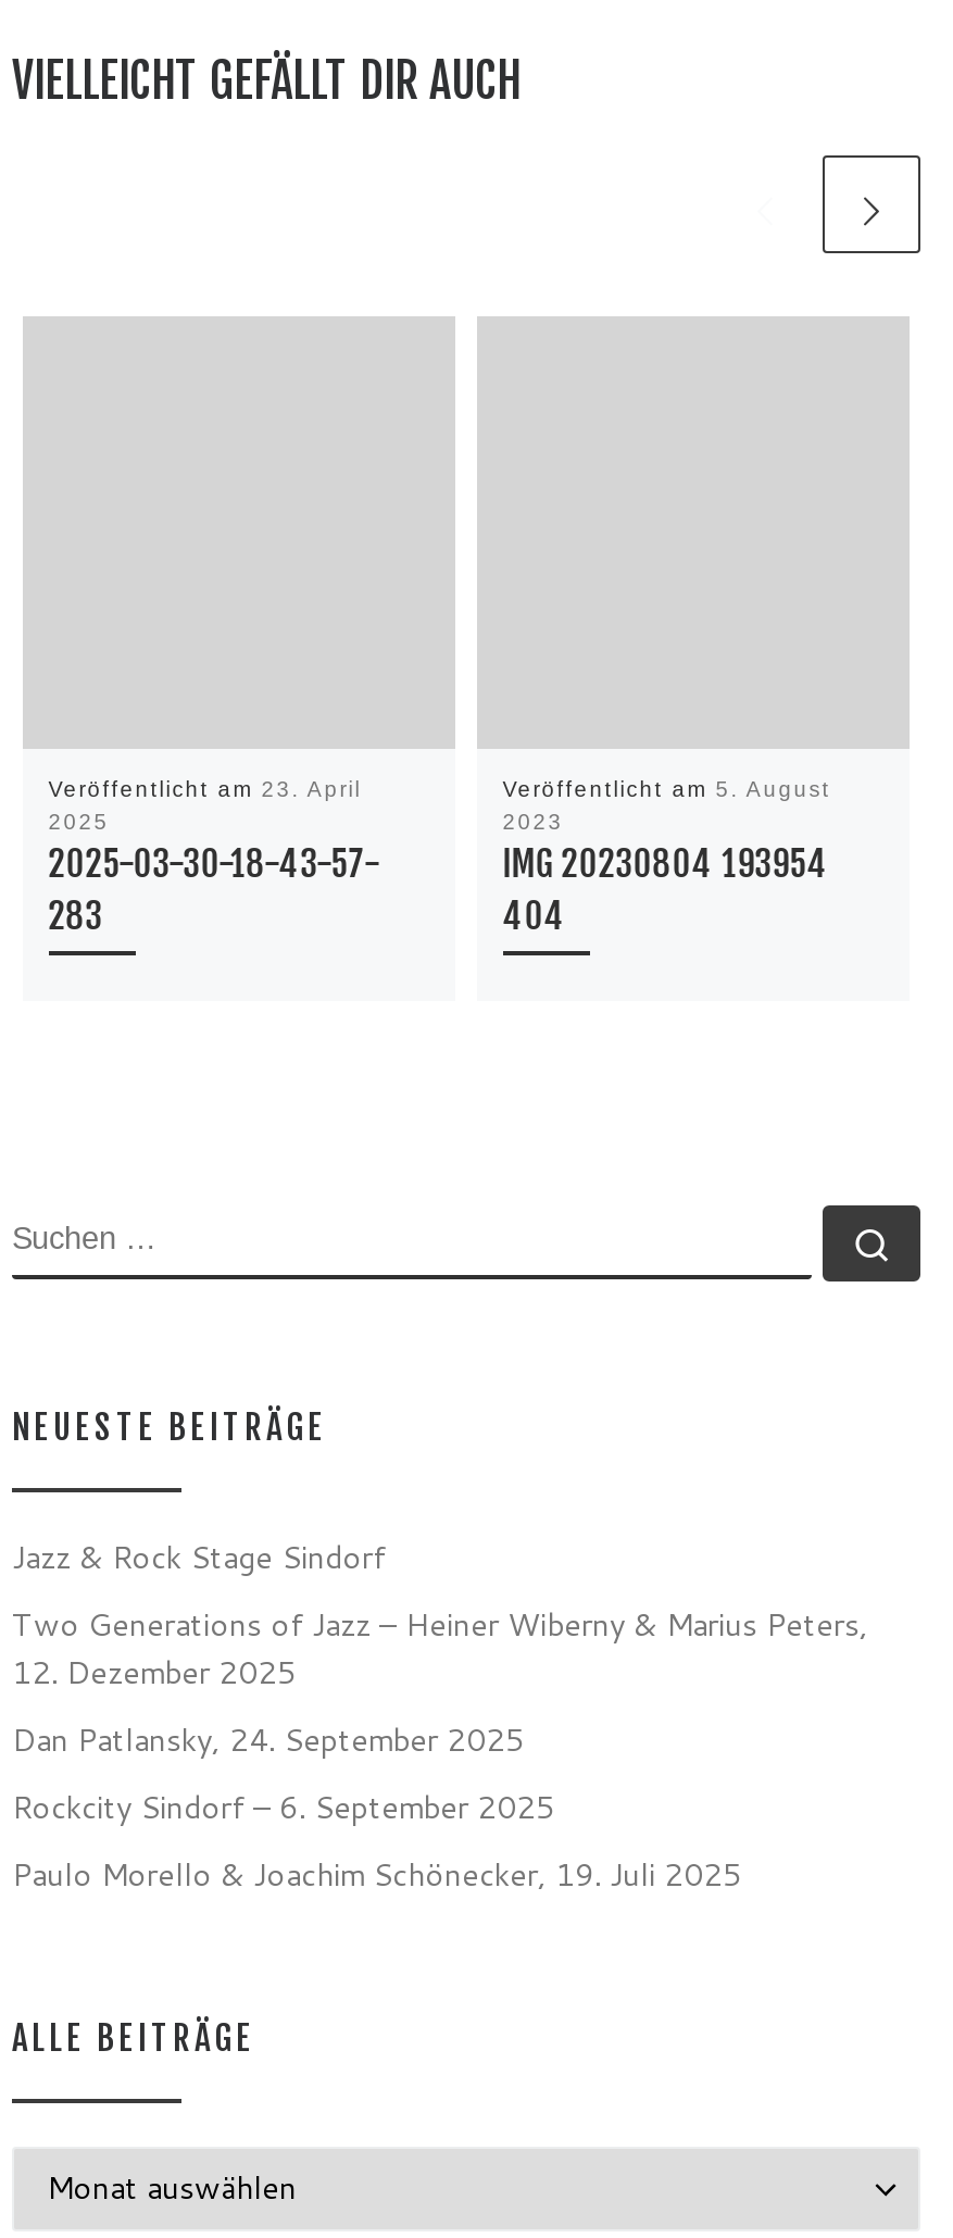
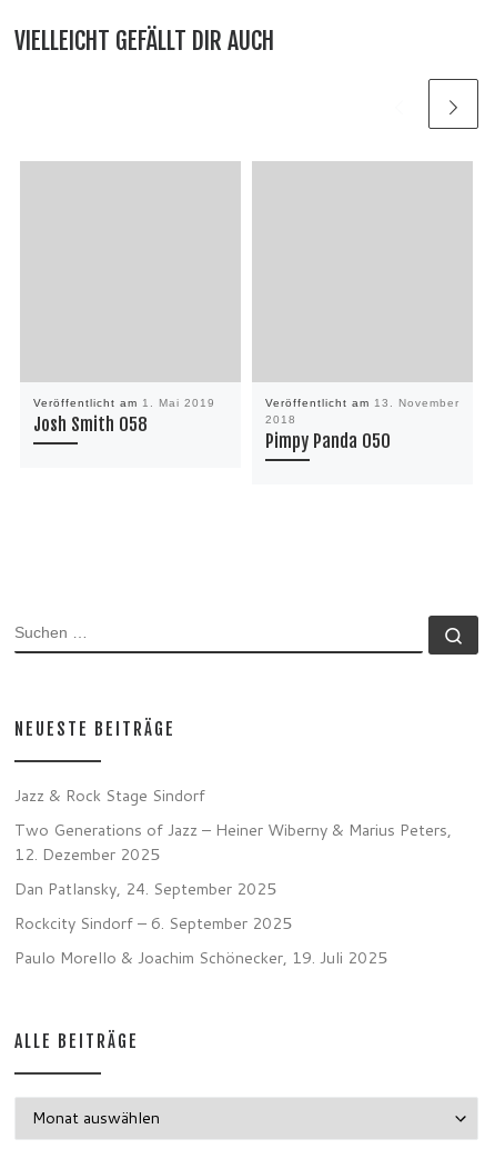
- Veröffentlicht am 23. April
- 2025
- 2025-03-30-18-43-57-
- 283
+ Veröffentlicht am 1. Mai 2019
+ Josh Smith 058

- Veröffentlicht am 5. August
- 2023
- IMG 20230804 193954
- 404
+ Veröffentlicht am 13. November
+ 2018
+ Pimpy Panda 050
